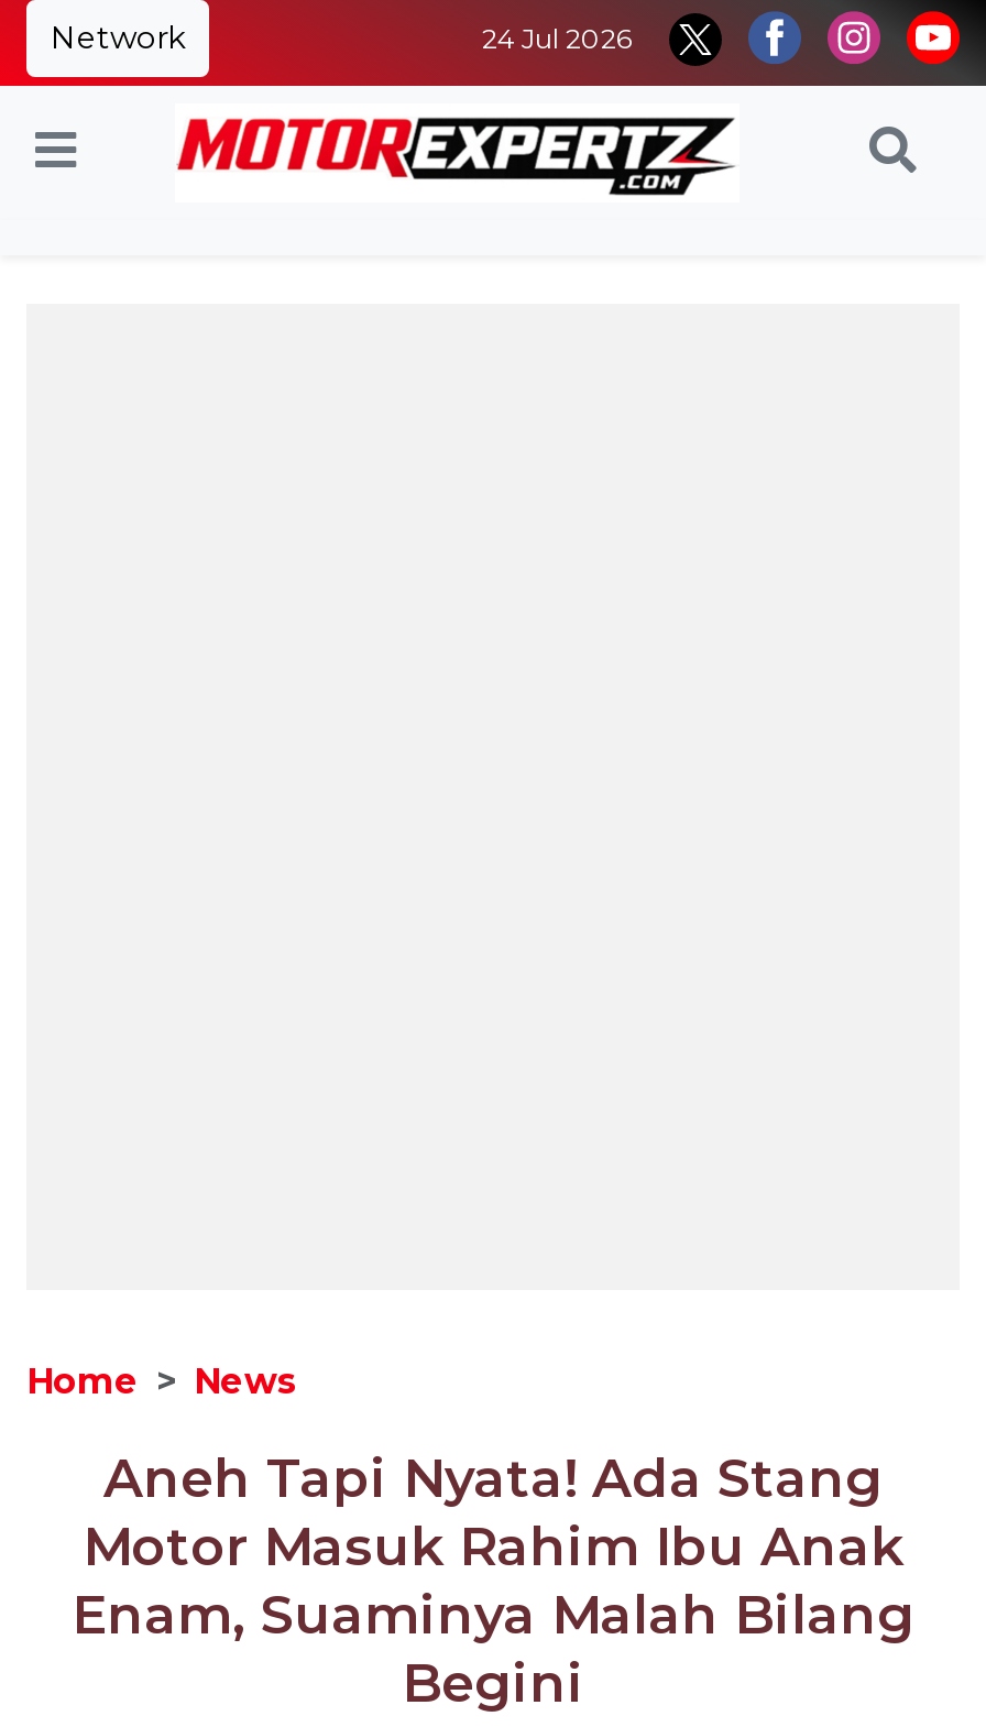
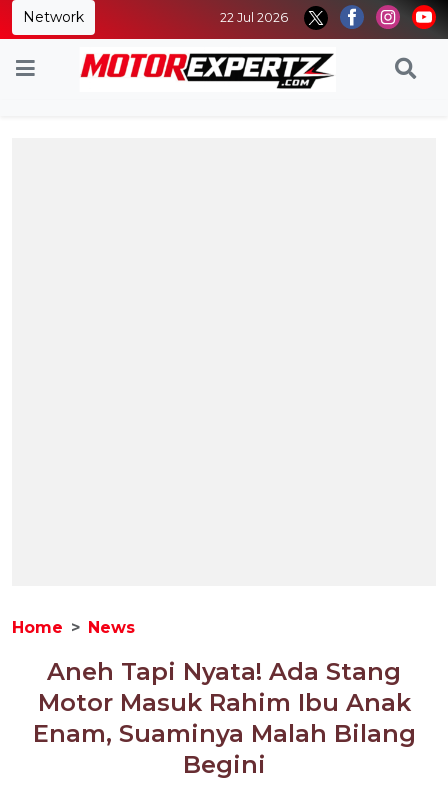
- 24 Jul 2026
+ 22 Jul 2026
